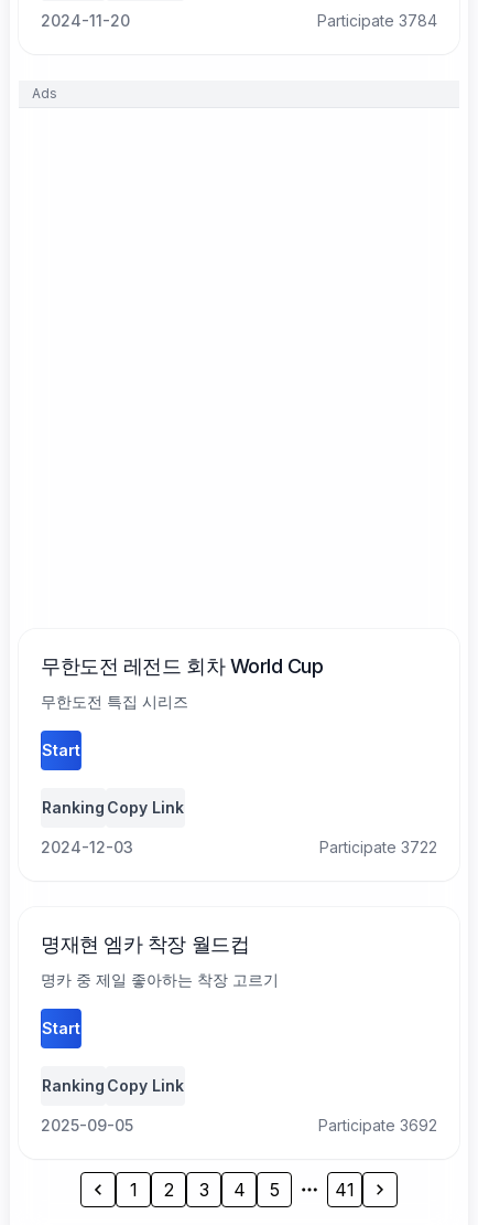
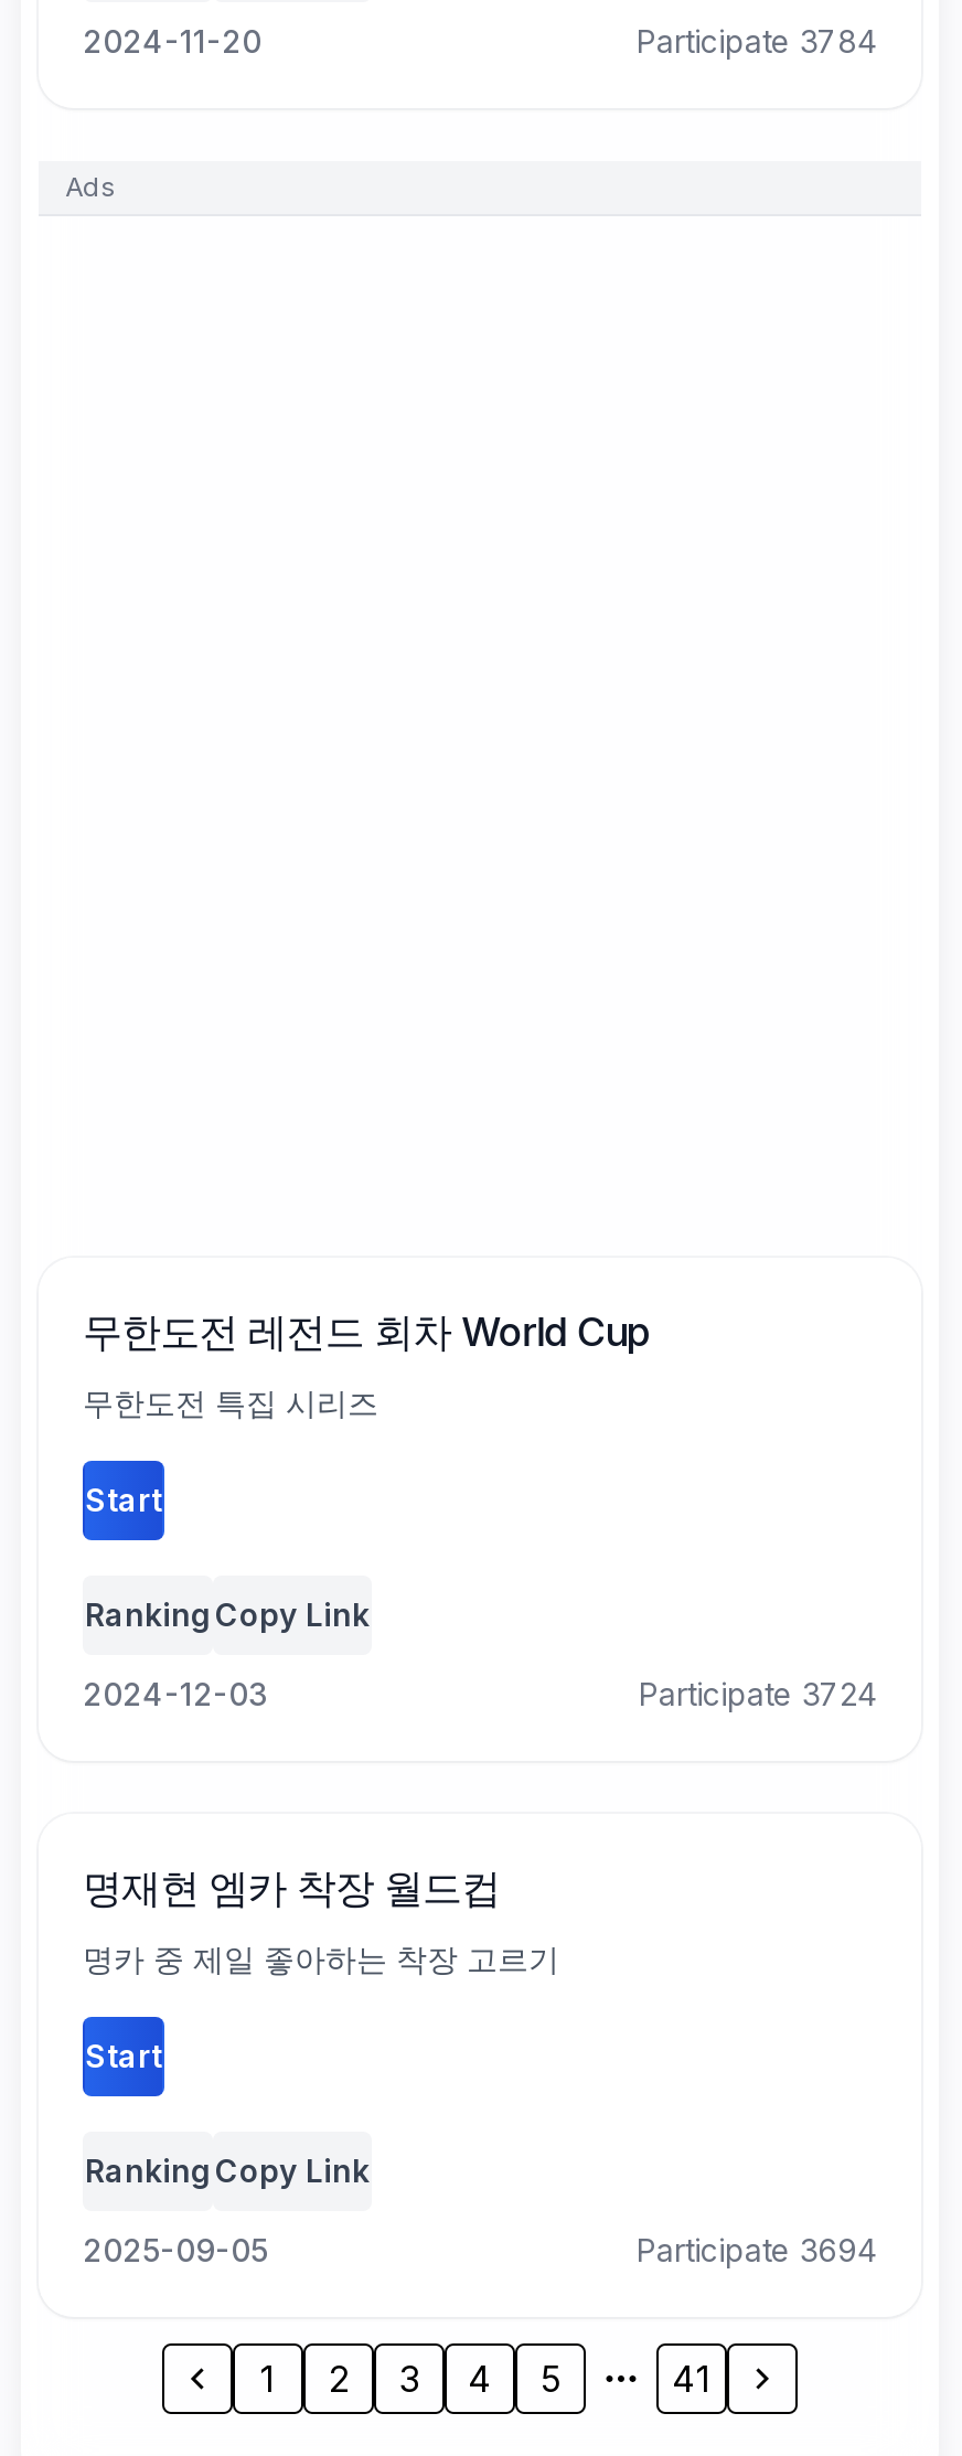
- Participate 3722
+ Participate 3724

- Participate 3692
+ Participate 3694
